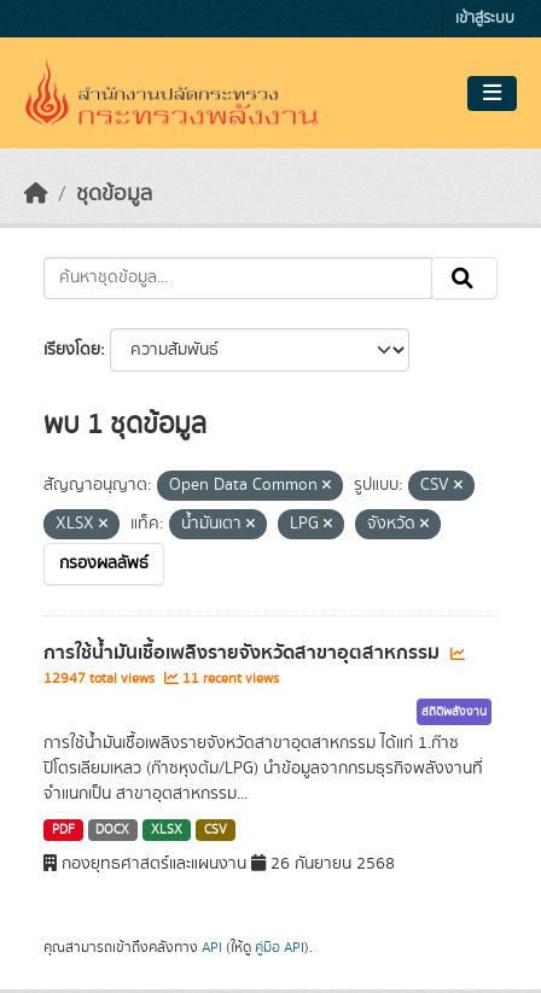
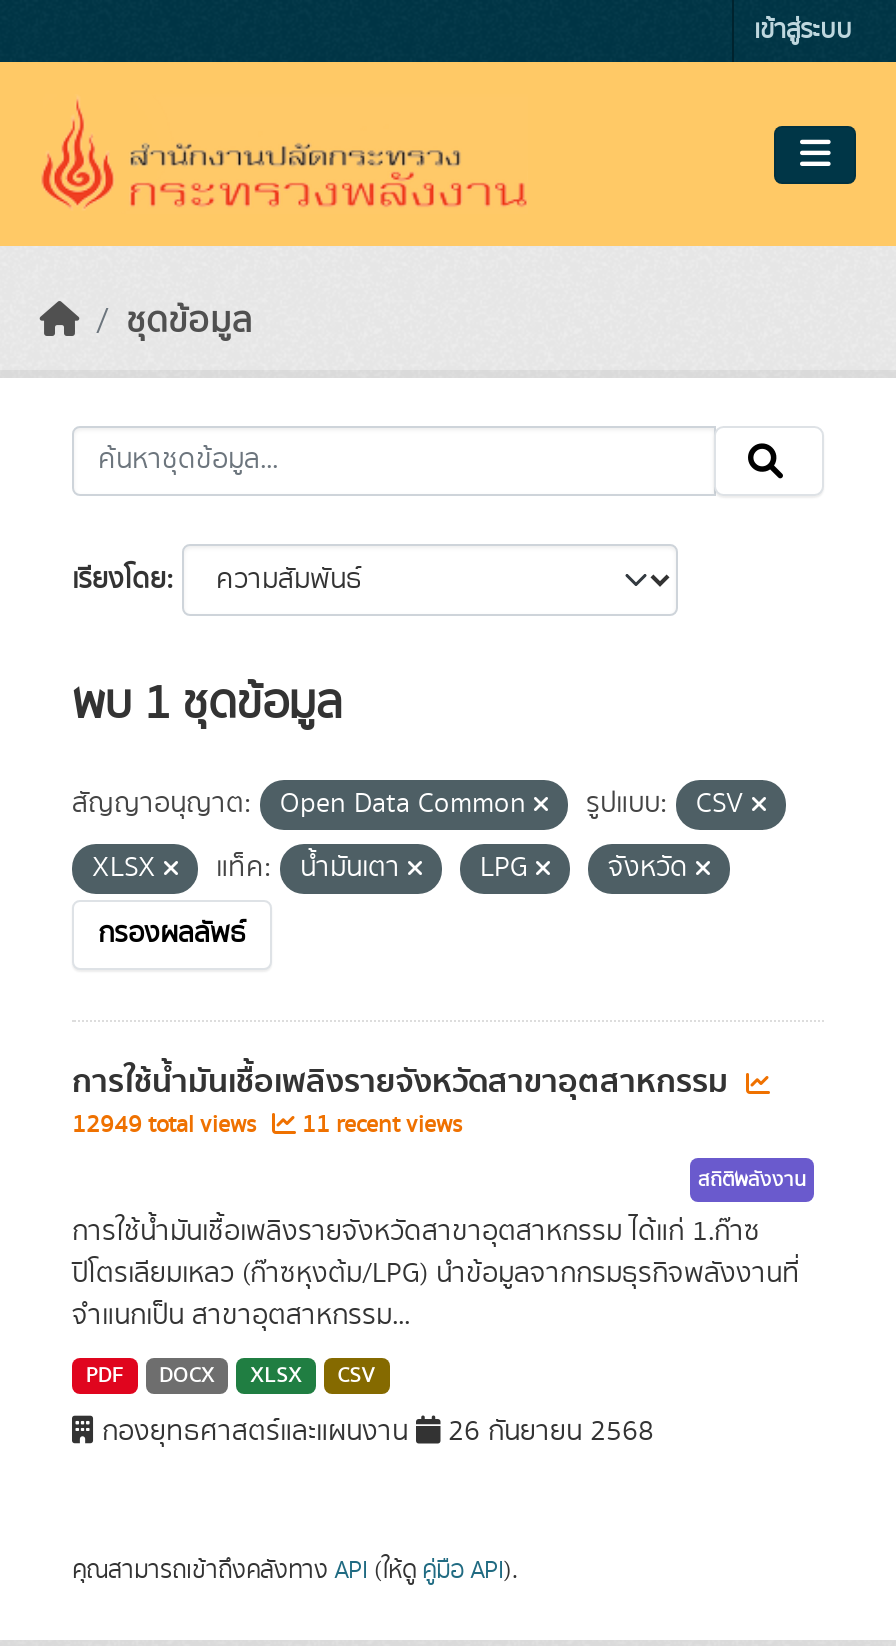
- 12947 total views 11 recent views
+ 12949 total views 11 recent views
